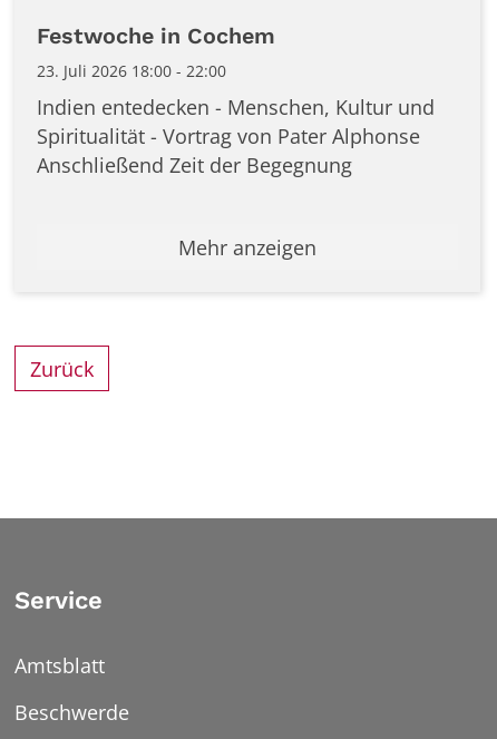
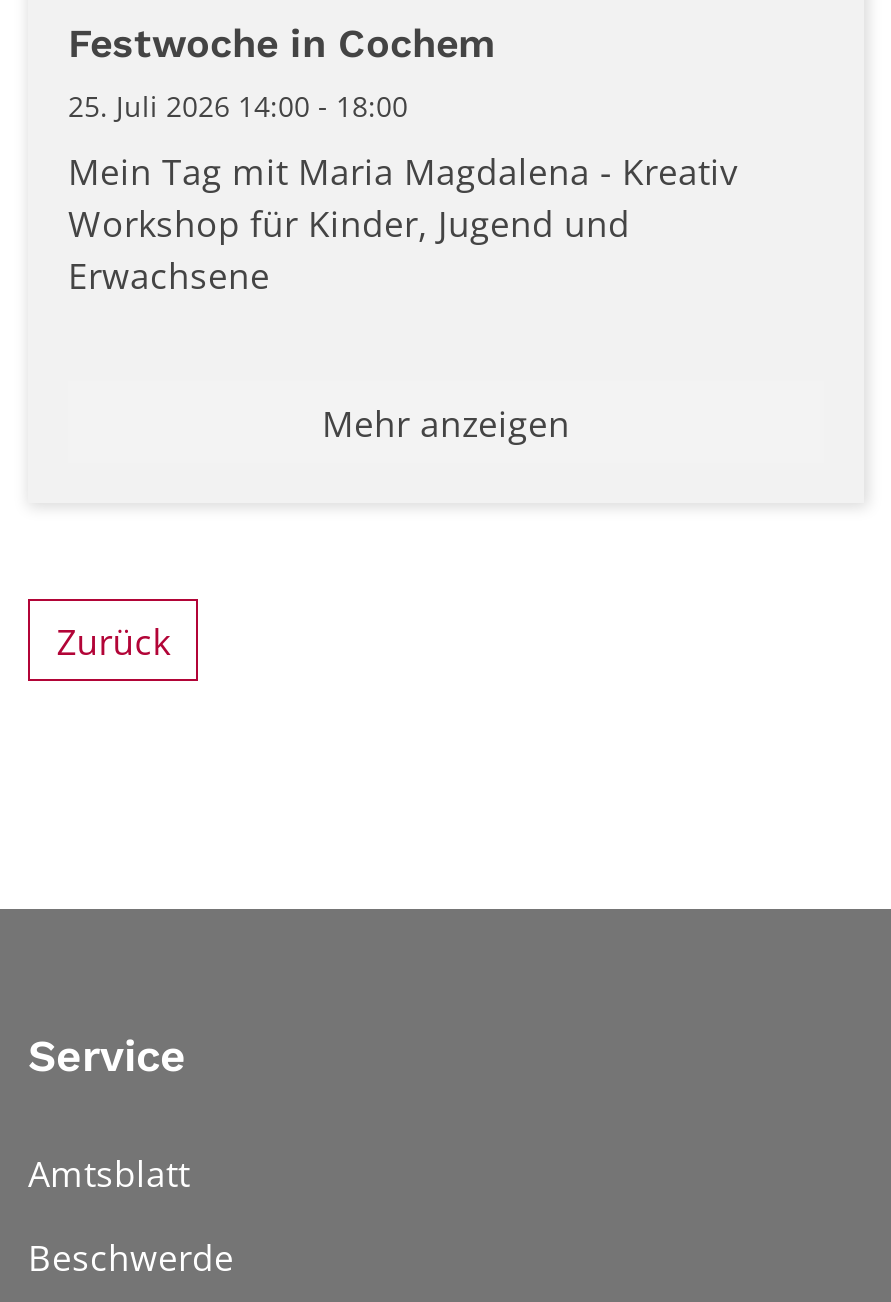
- 23. Juli 2026 18:00 - 22:00
+ 25. Juli 2026 14:00 - 18:00

- Indien entedecken - Menschen, Kultur und
- Spiritualität - Vortrag von Pater Alphonse
- Anschließend Zeit der Begegnung
+ Mein Tag mit Maria Magdalena - Kreativ
+ Workshop für Kinder, Jugend und
+ Erwachsene
